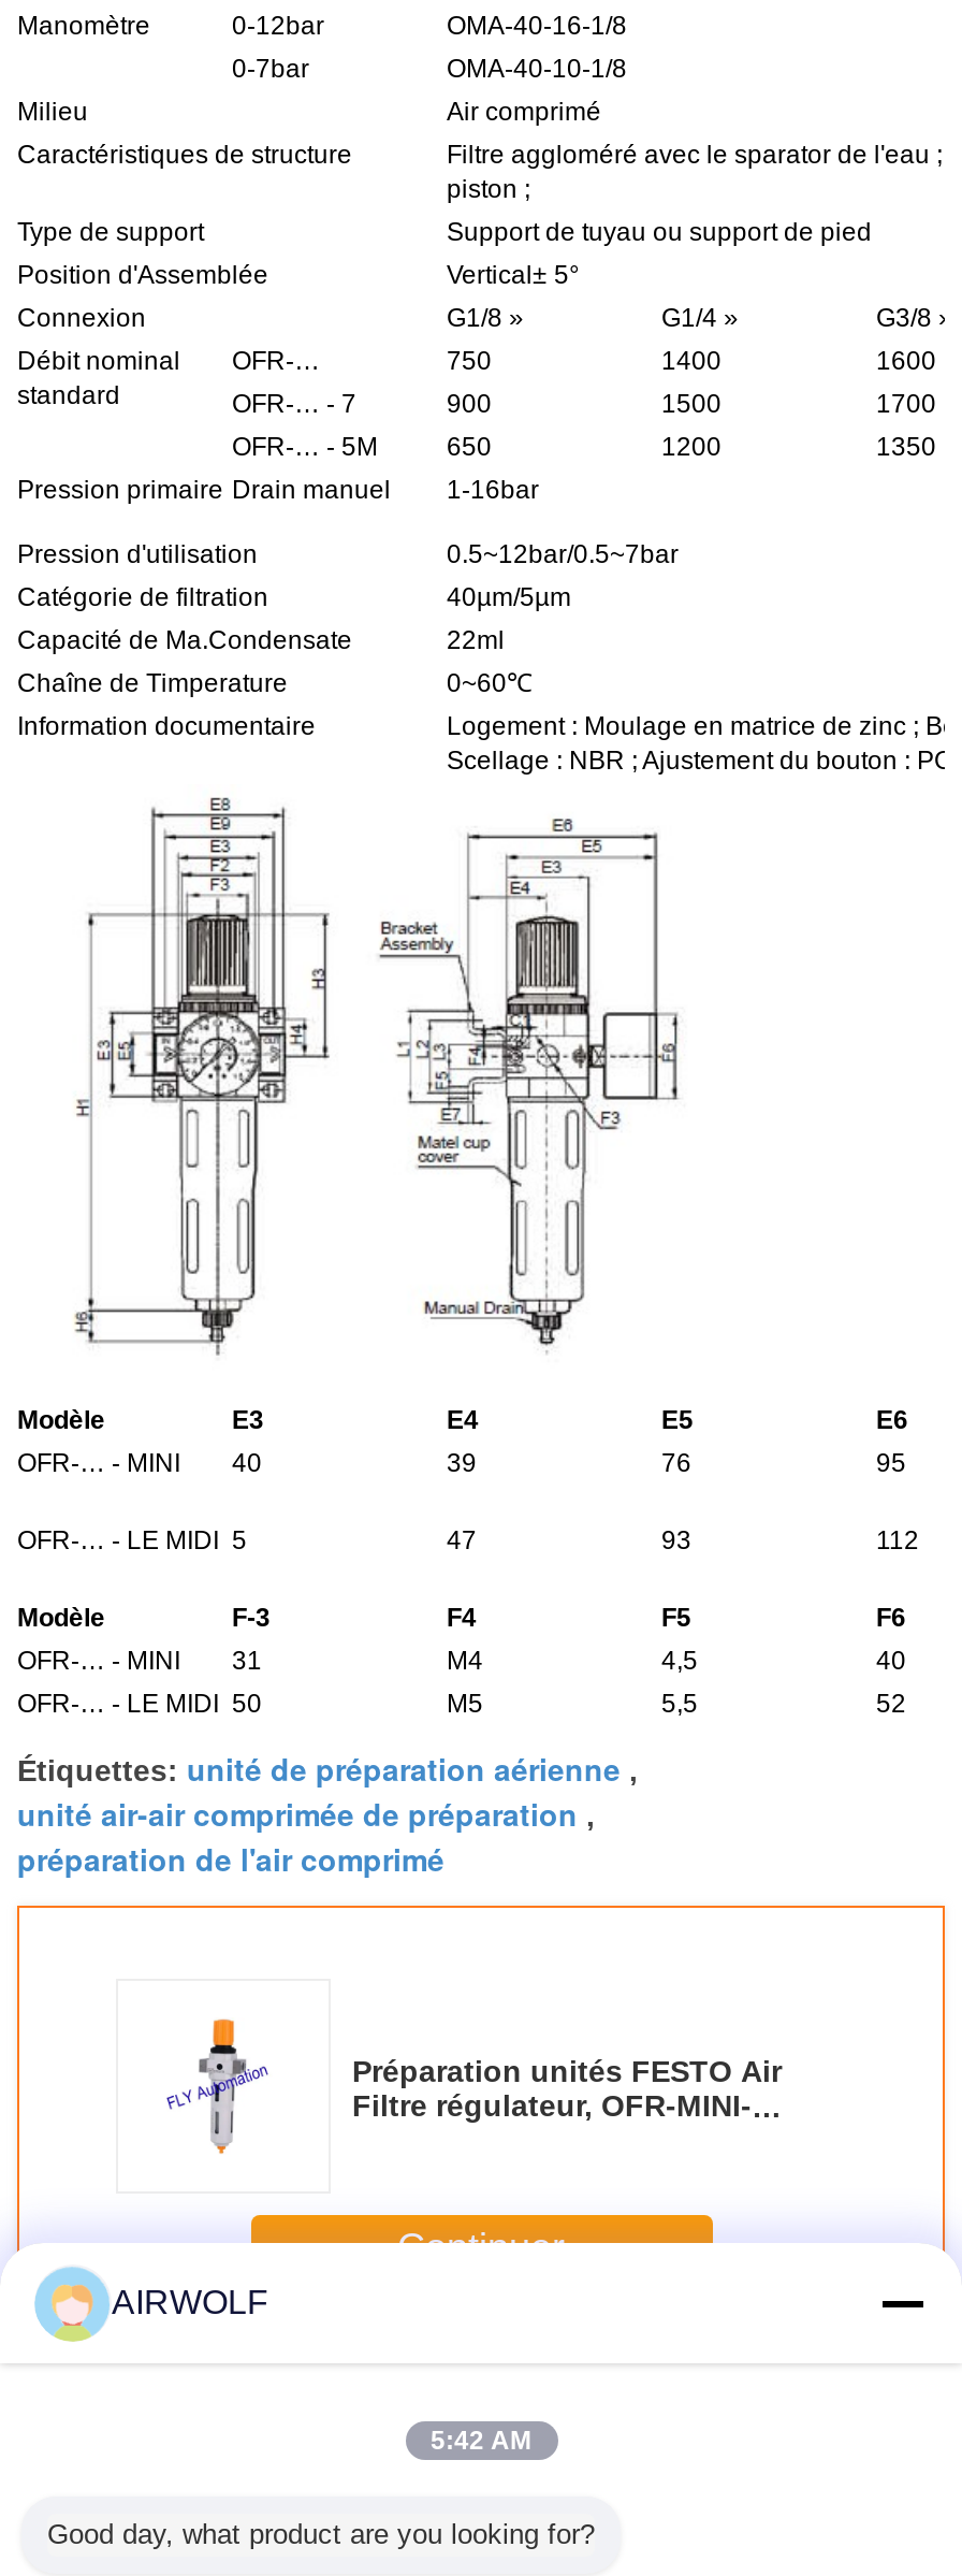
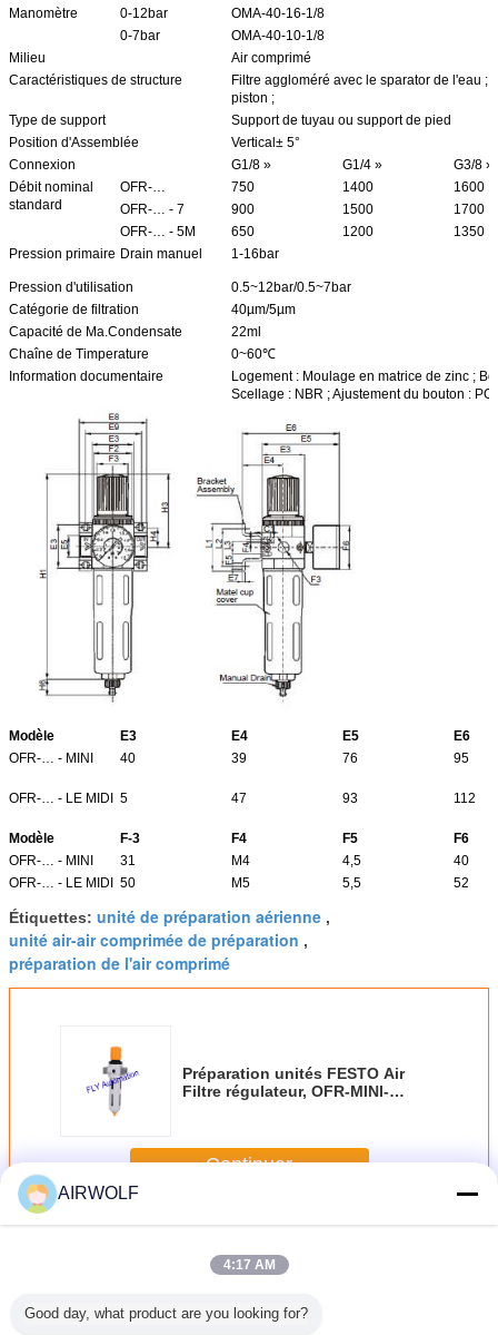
- 5:42 AM
+ 4:17 AM
